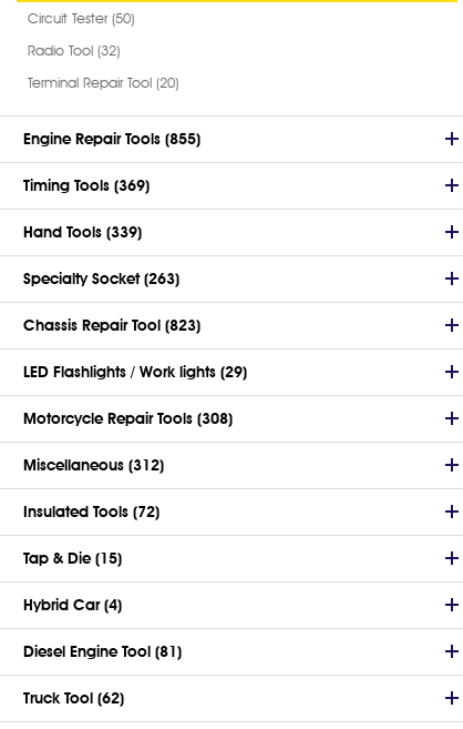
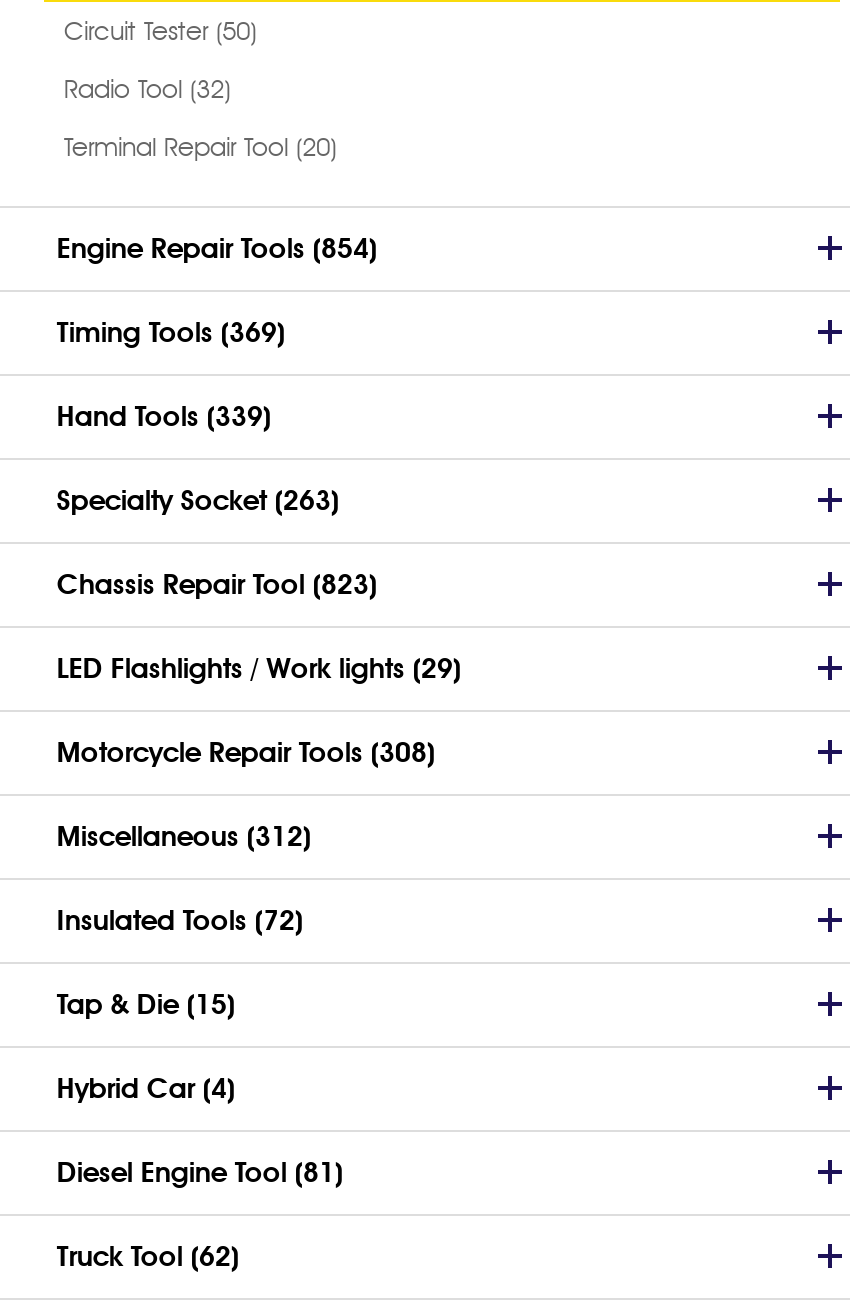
- Engine Repair Tools (855)
+ Engine Repair Tools (854)
